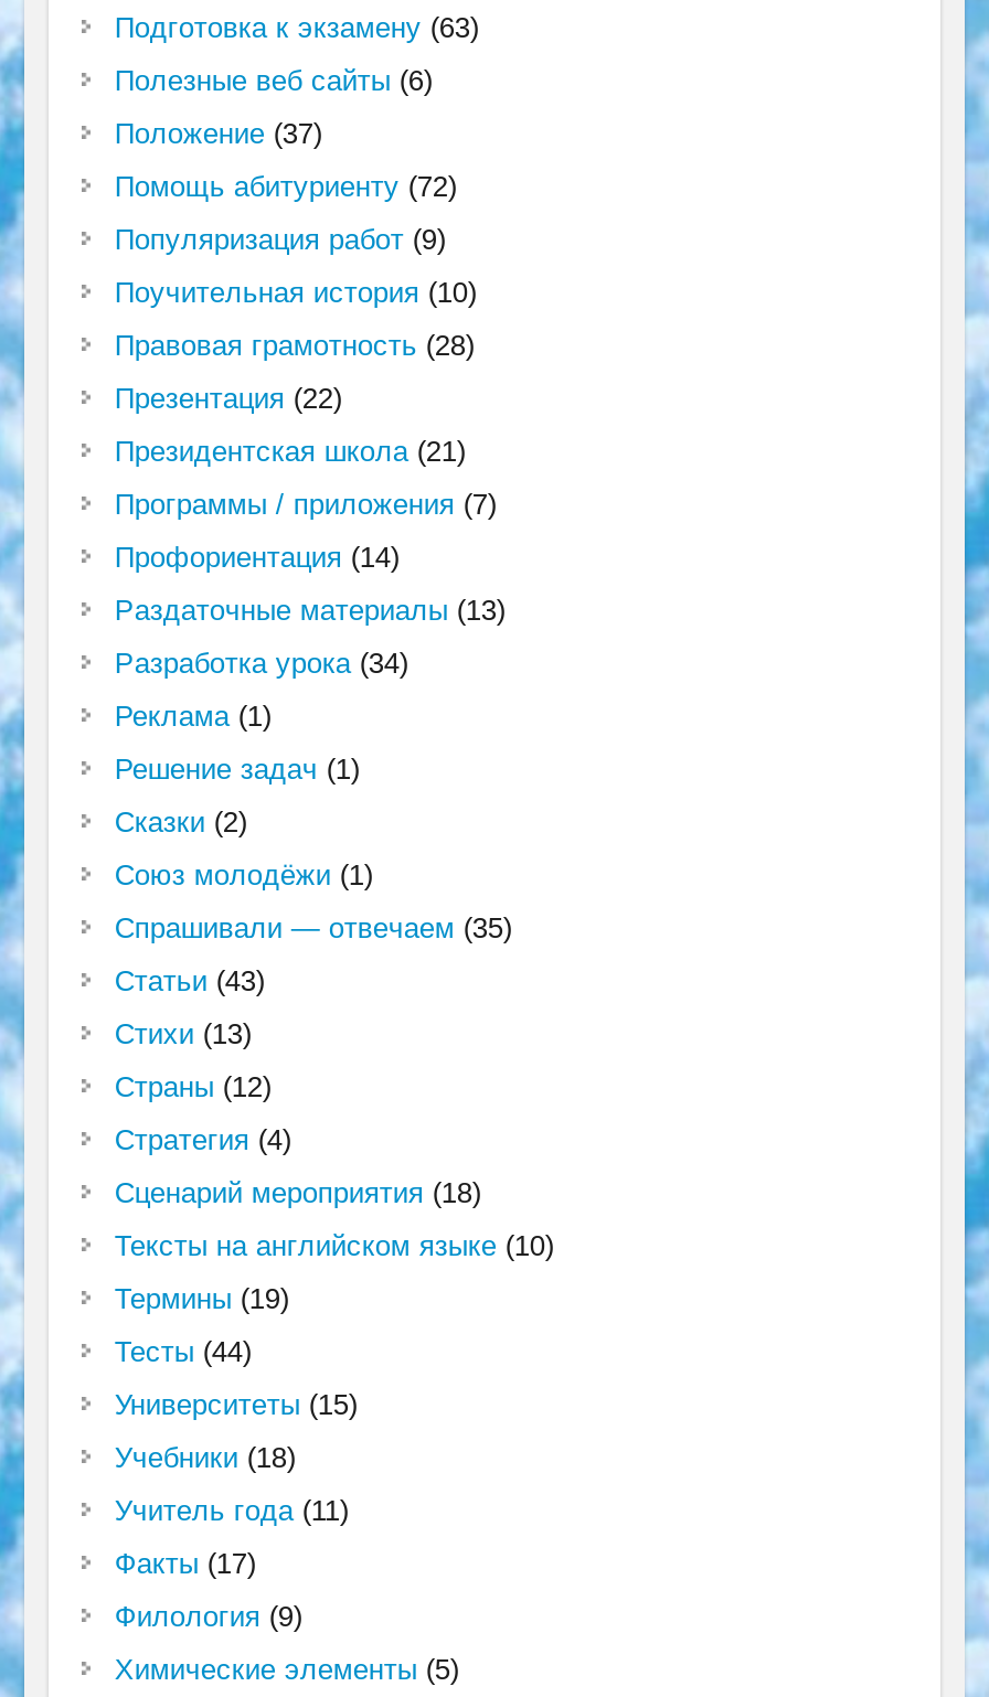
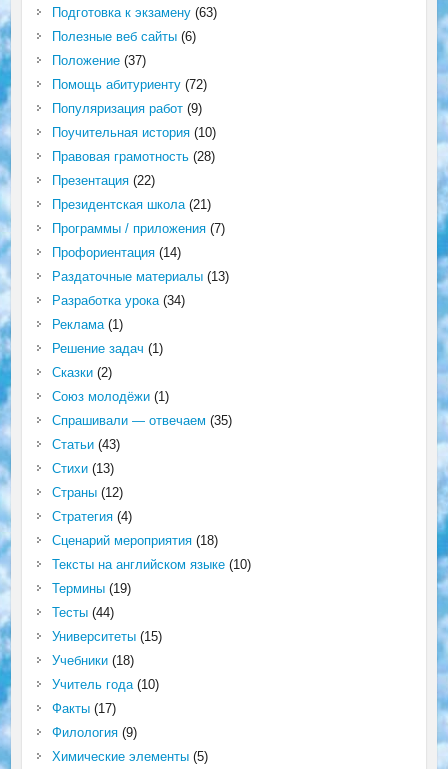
- Учитель года (11)
+ Учитель года (10)
